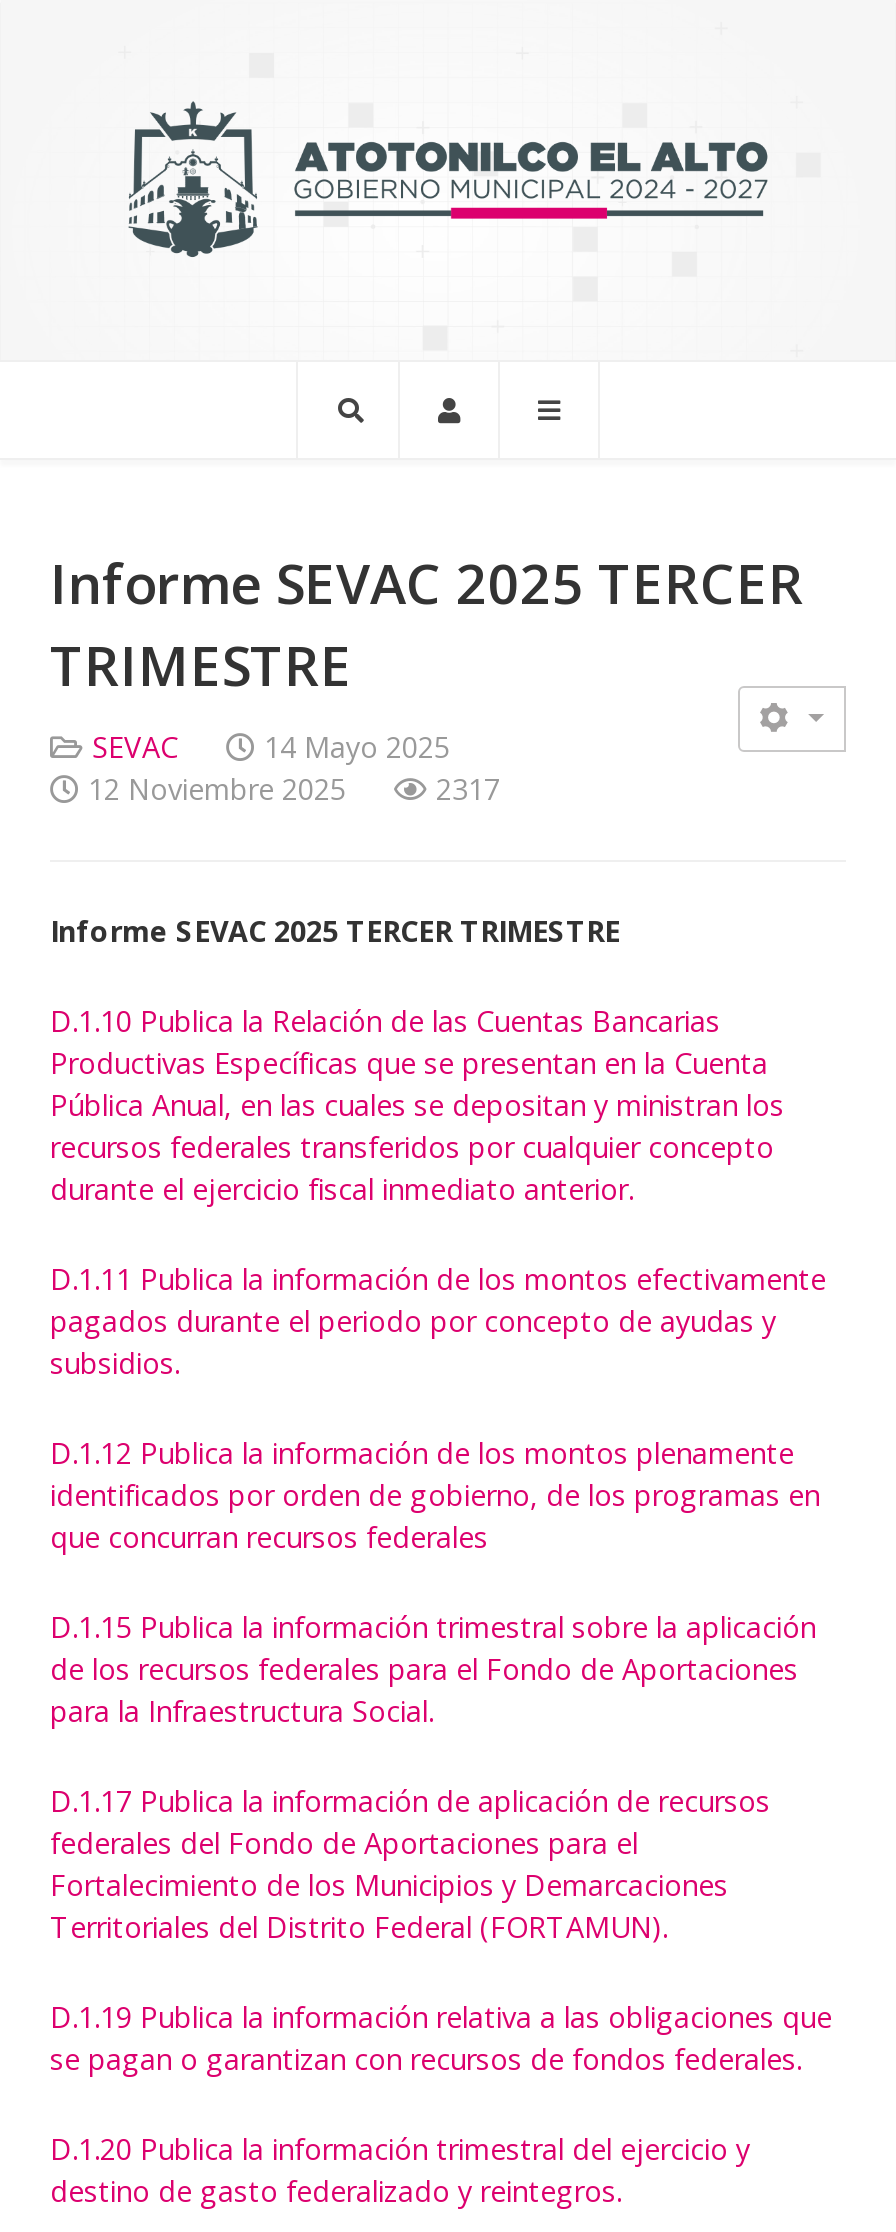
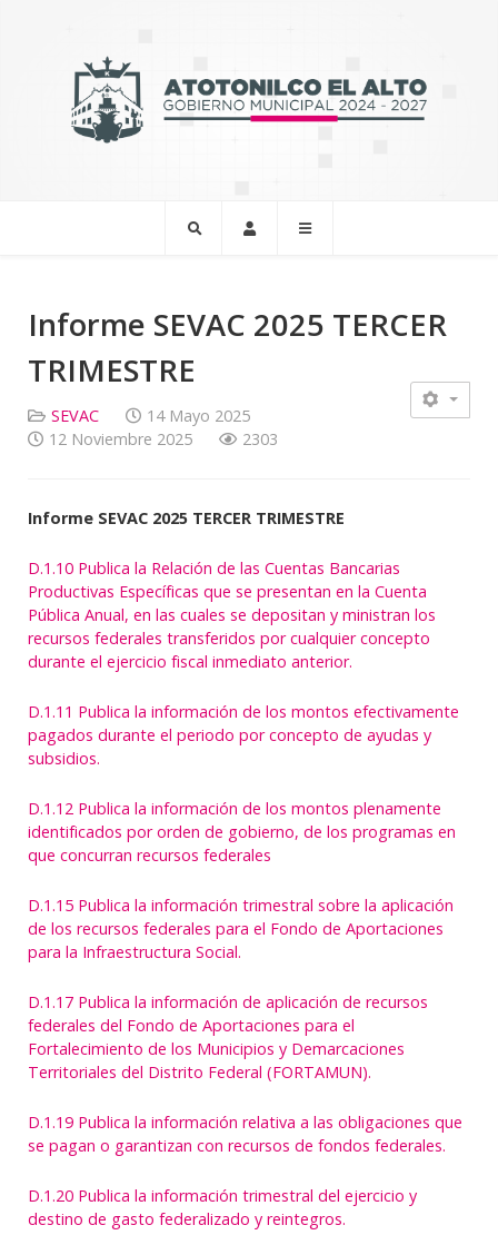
- 2317
+ 2303
